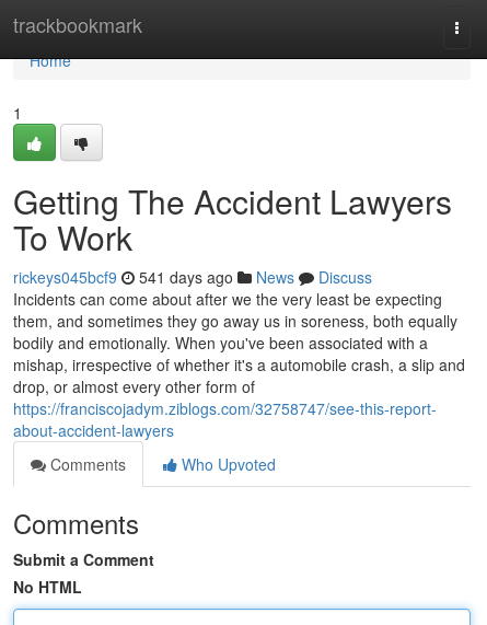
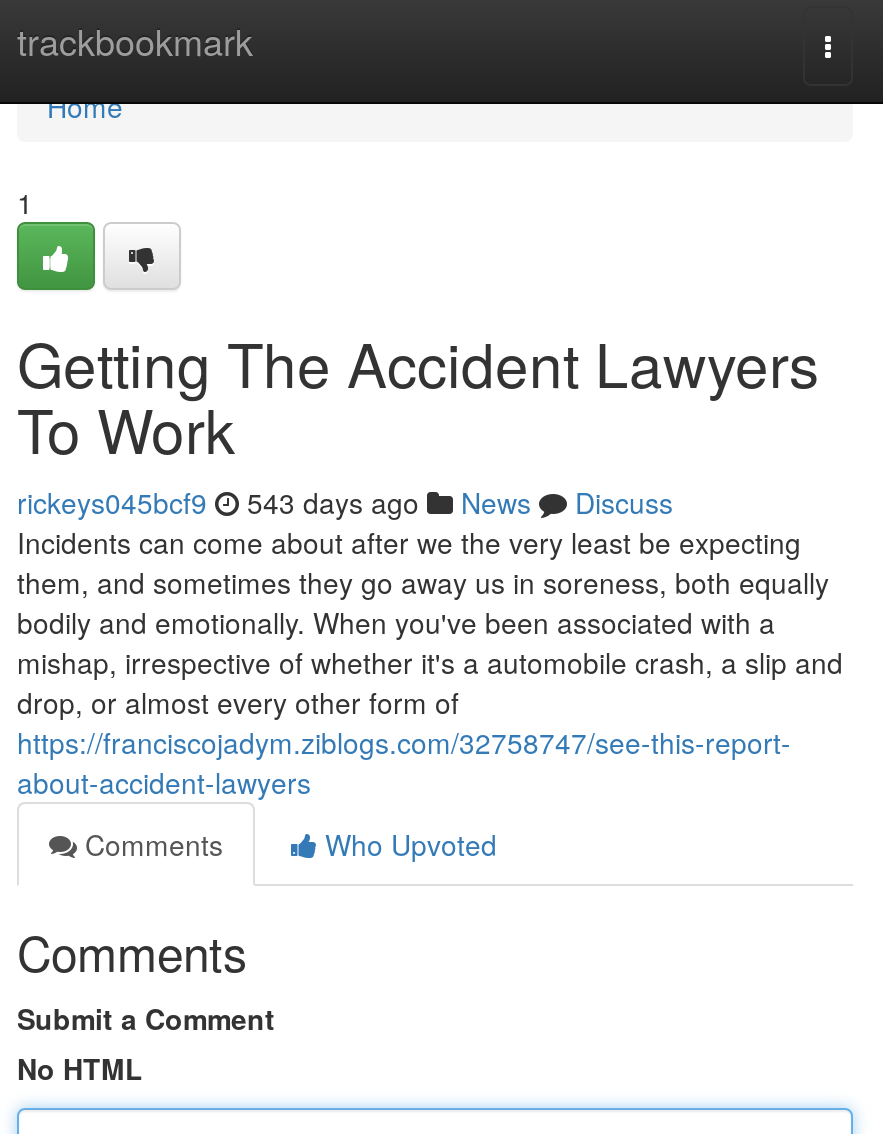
- rickeys045bcf9 541 days ago News Discuss
+ rickeys045bcf9 543 days ago News Discuss
